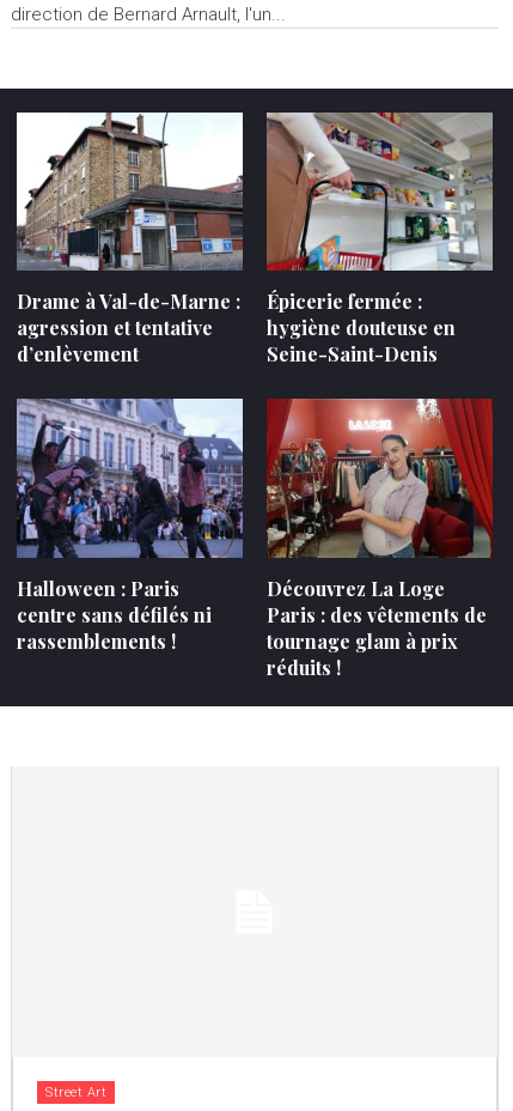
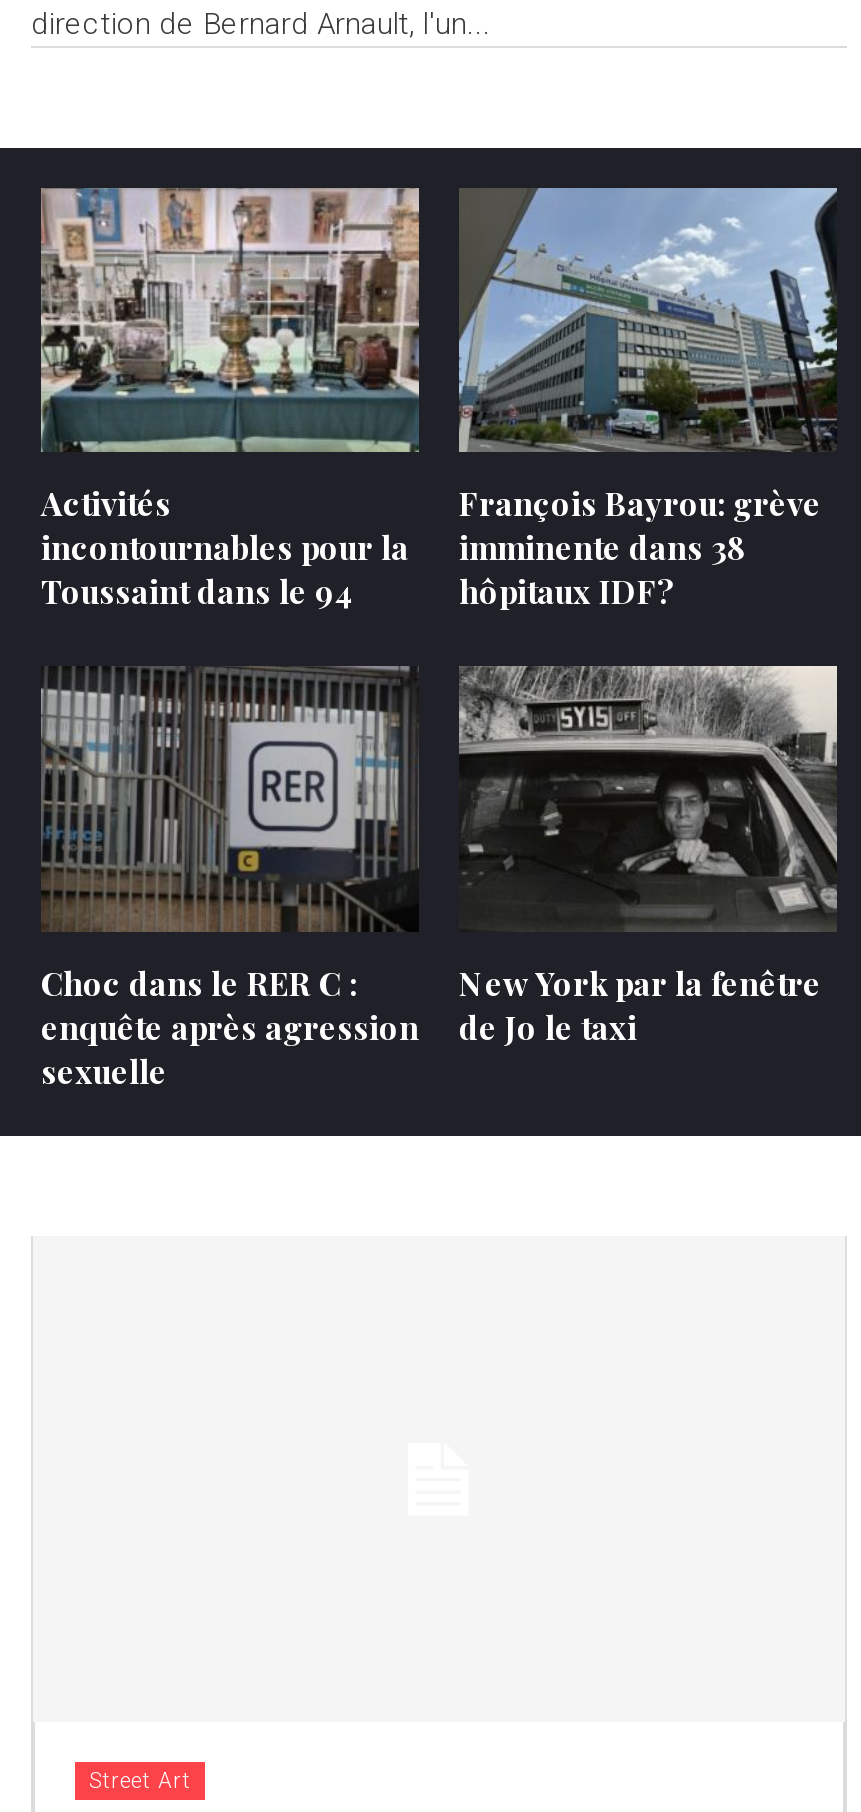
- [image]
- Drame à Val-de-Marne :
- agression et tentative
- d’enlèvement
+ [image]
+ Activités
+ incontournables pour la
+ Toussaint dans le 94

- [image]
- Épicerie fermée :
- hygiène douteuse en
- Seine-Saint-Denis
+ [image]
+ François Bayrou: grève
+ imminente dans 38
+ hôpitaux IDF?

- [image]
- Halloween : Paris
- centre sans défilés ni
- rassemblements !
+ [image]
+ Choc dans le RER C :
+ enquête après agression
+ sexuelle

- [image]
- Découvrez La Loge
- Paris : des vêtements de
- tournage glam à prix
- réduits !
+ [image]
+ New York par la fenêtre
+ de Jo le taxi
